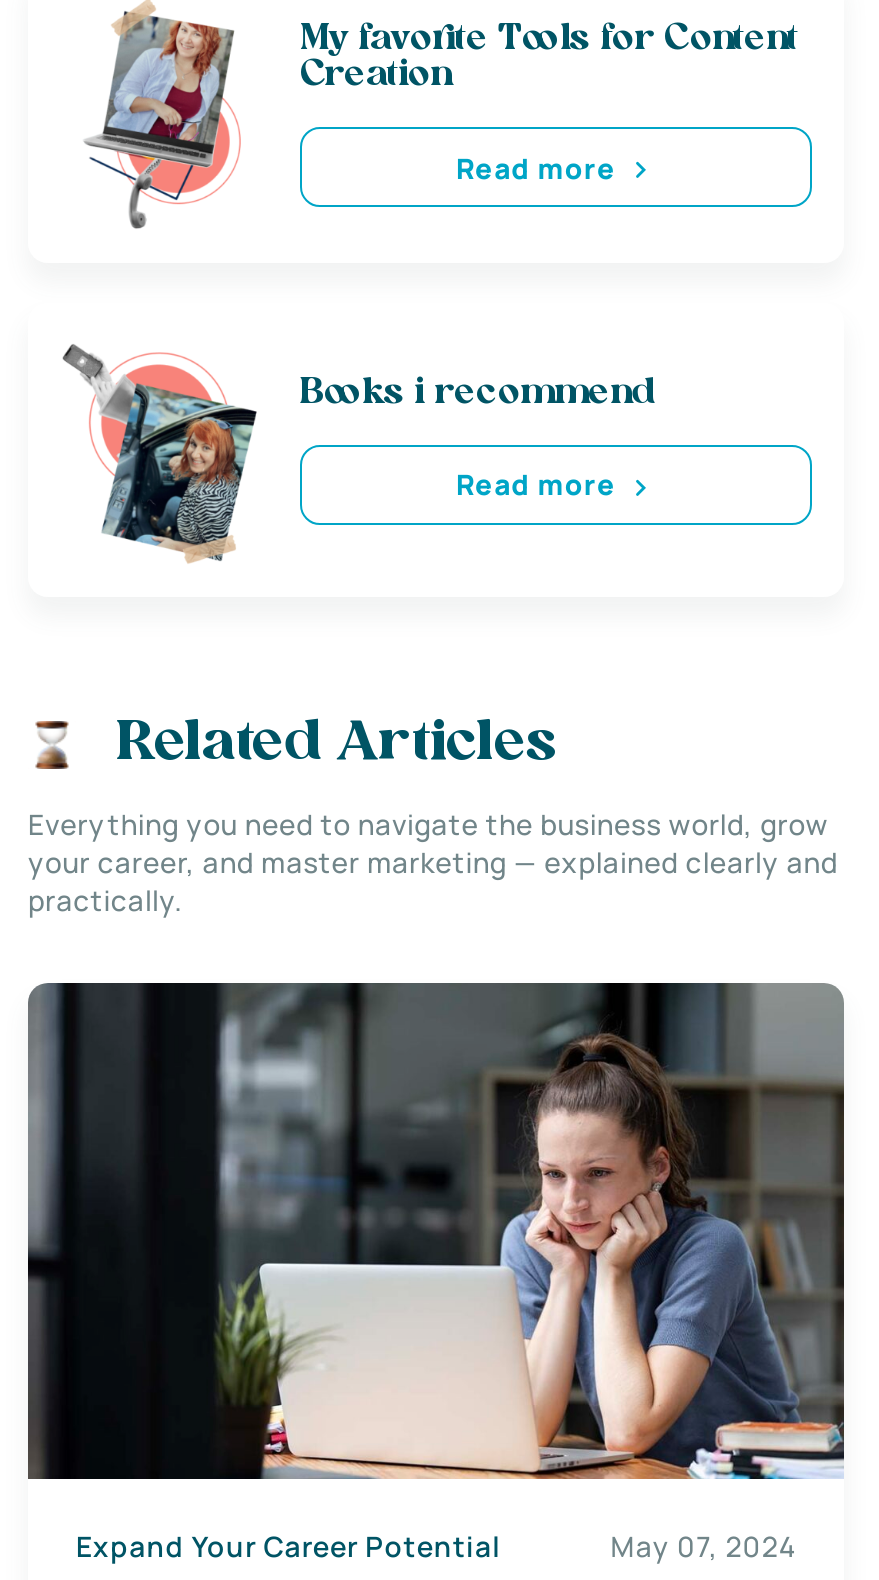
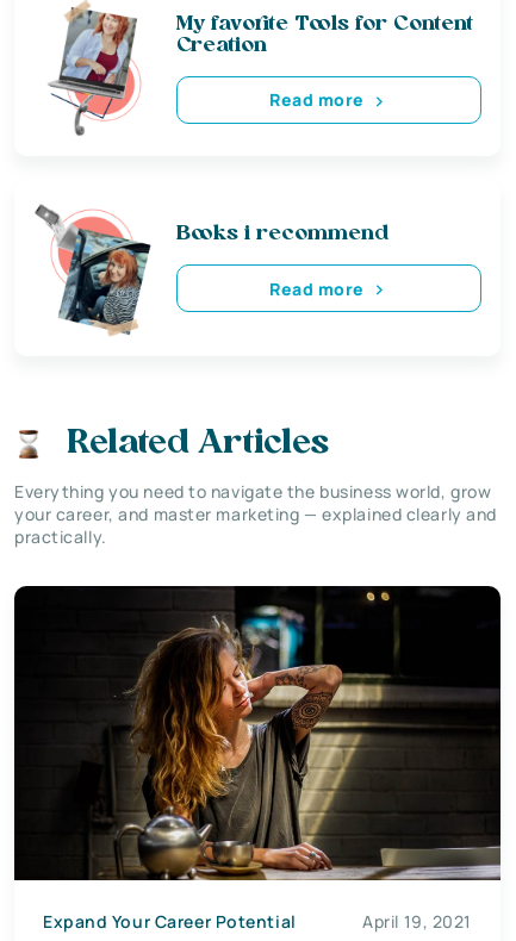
- [image]
- May 07, 2024
+ [image]
+ April 19, 2021
